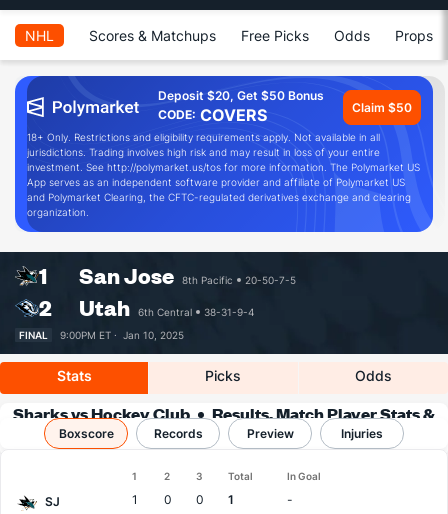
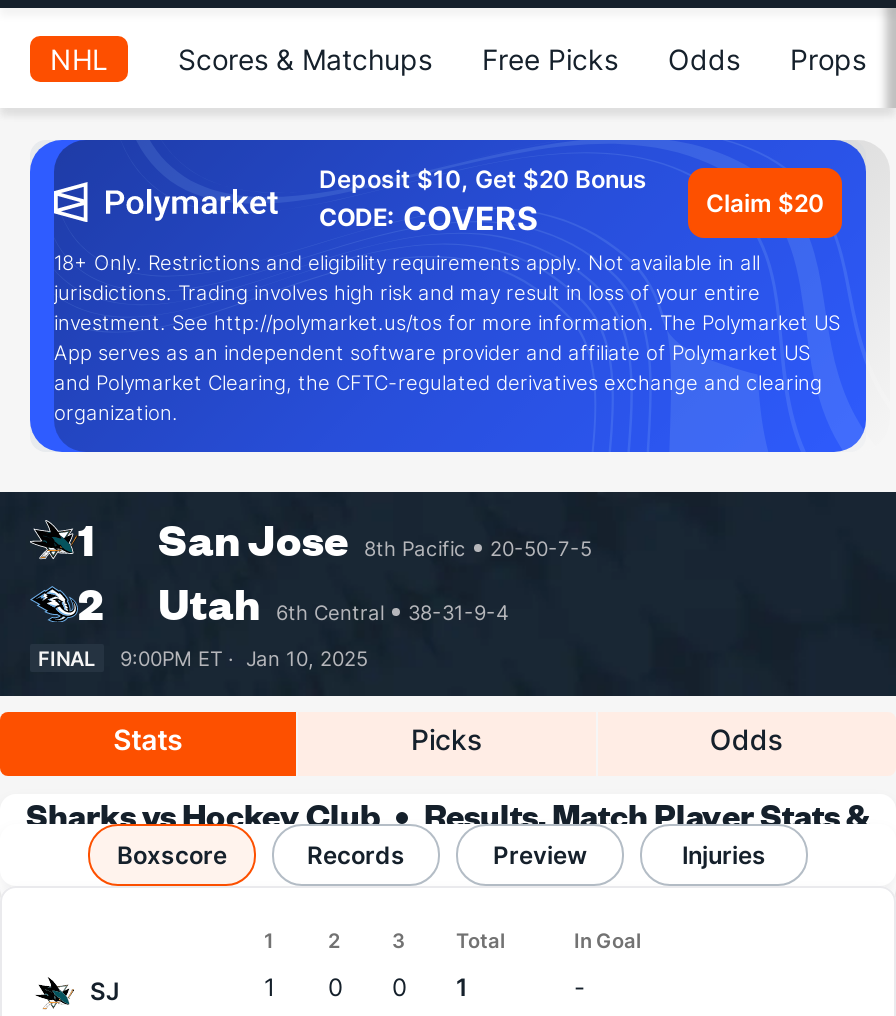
- Deposit $20, Get $50 Bonus
+ Deposit $10, Get $20 Bonus

- Claim $50
+ Claim $20
